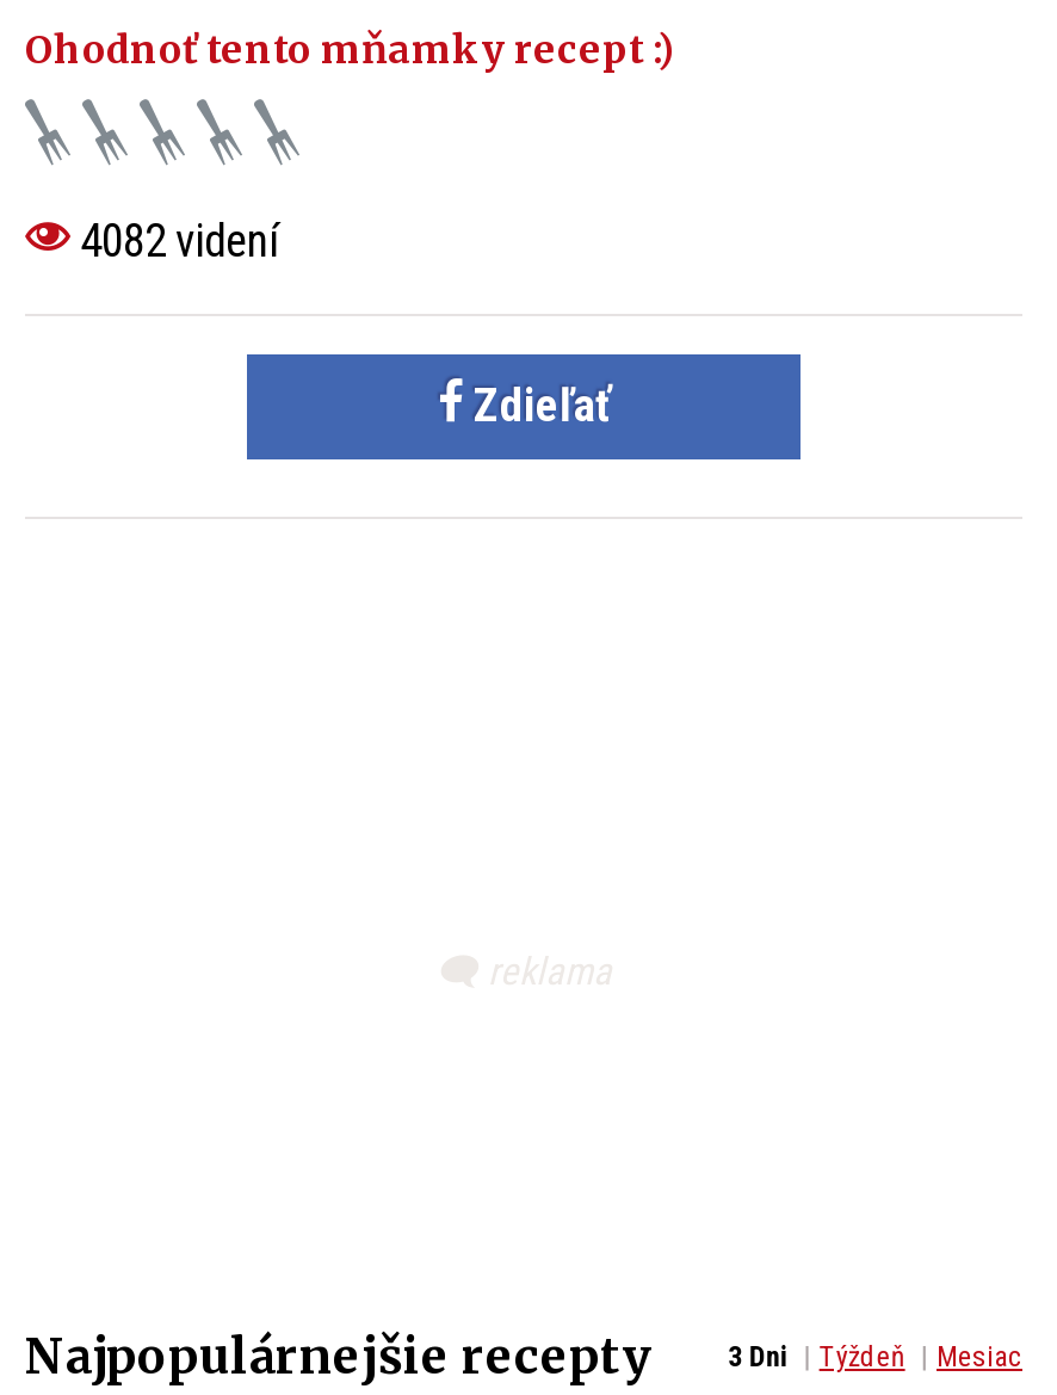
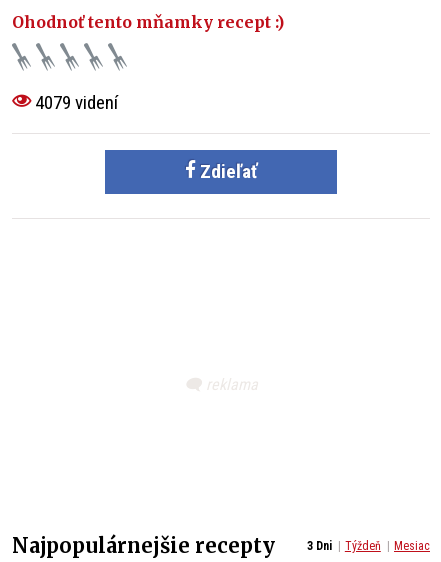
- 4082 videní
+ 4079 videní
